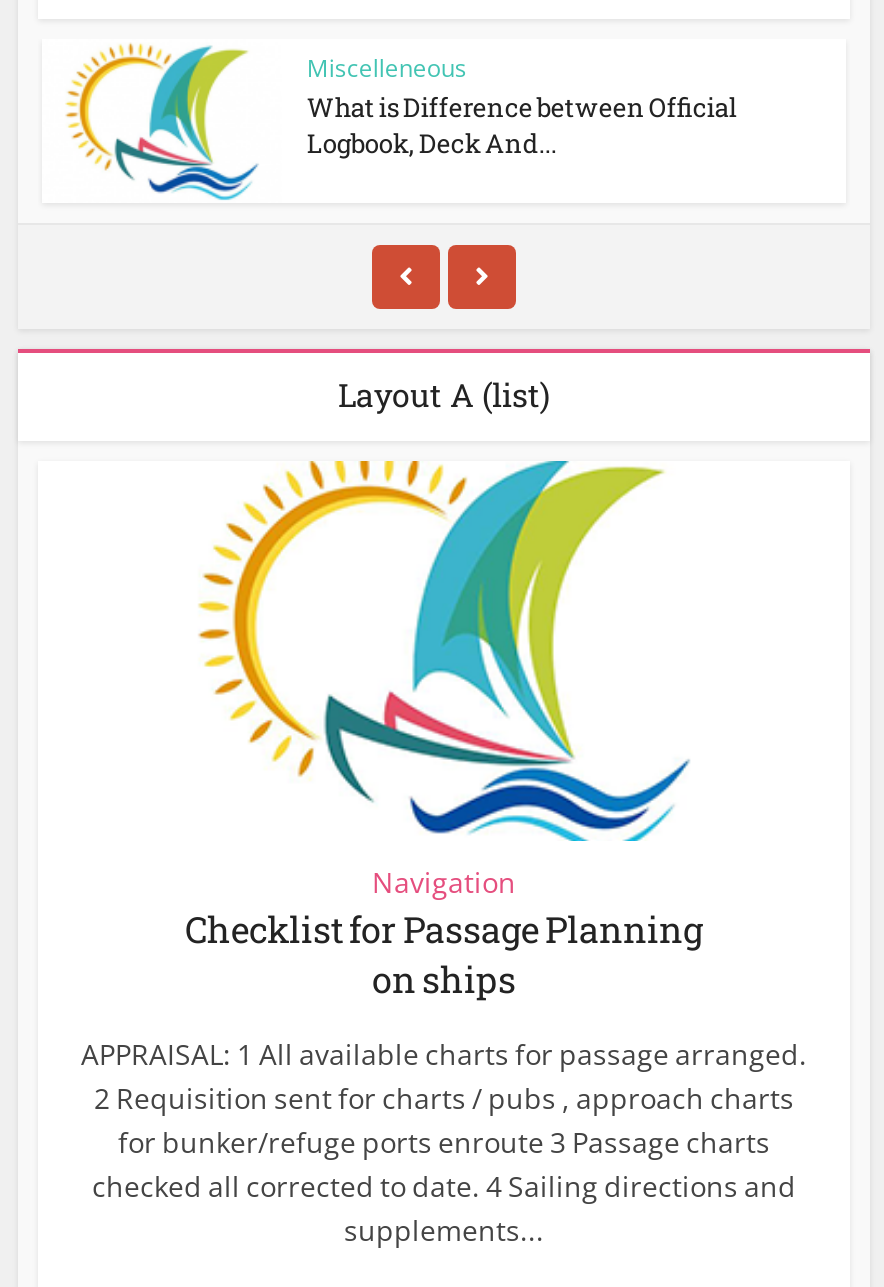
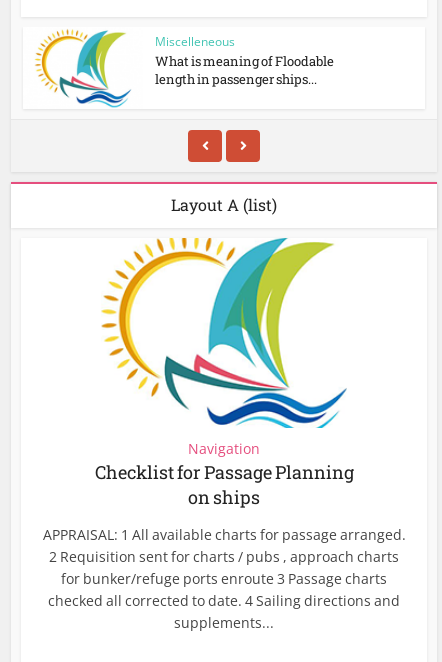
- What is Difference between Official
- Logbook, Deck And...
+ What is meaning of Floodable
+ length in passenger ships...
